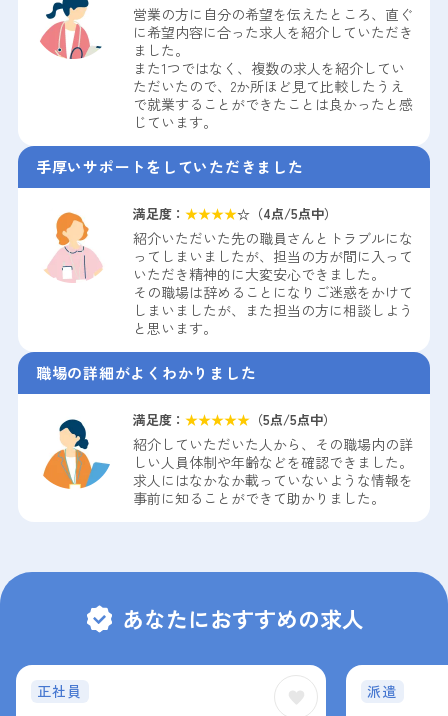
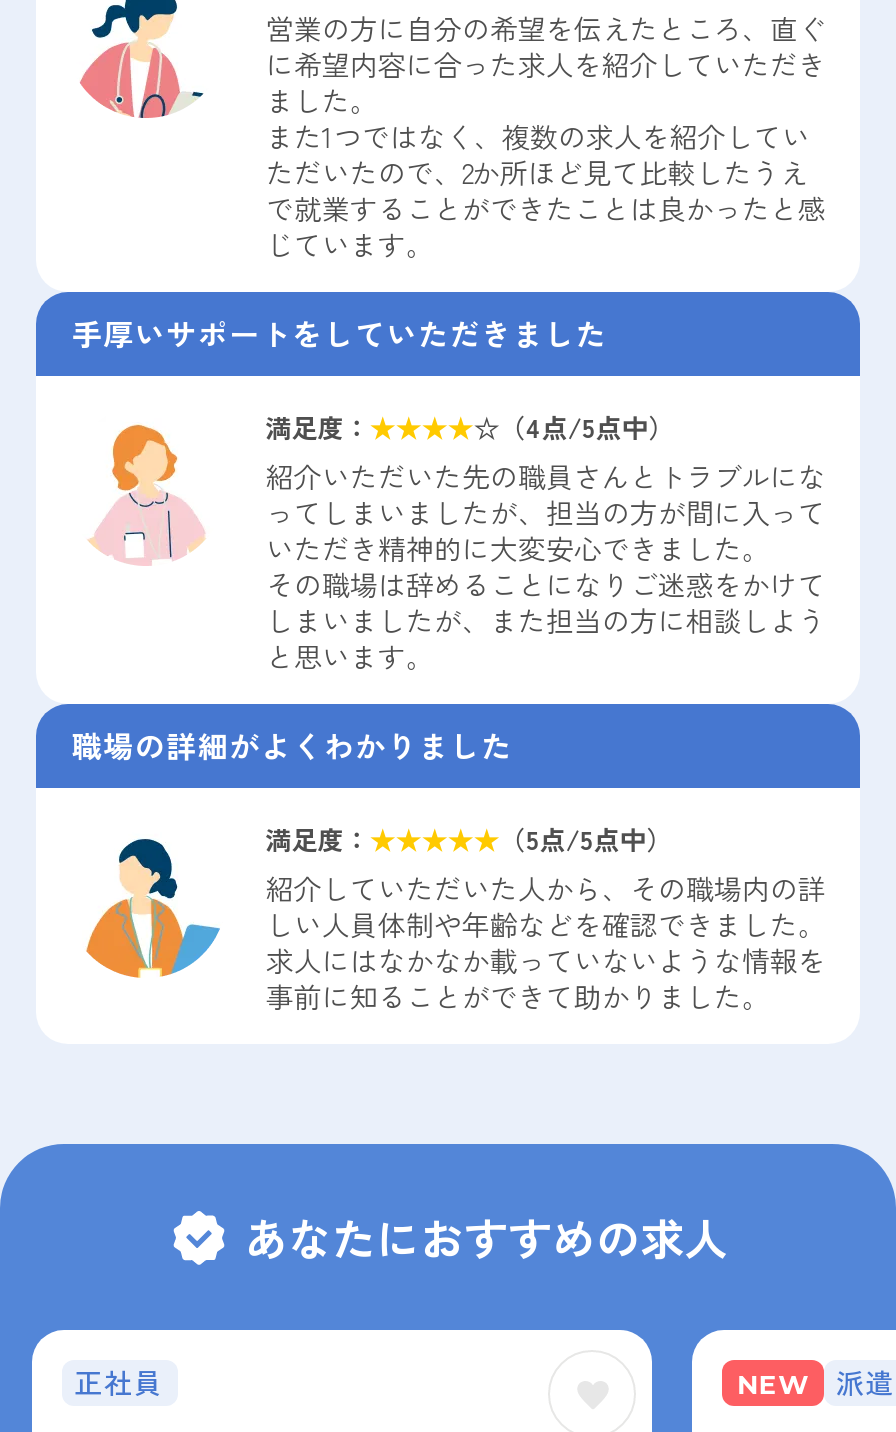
+ NEW
